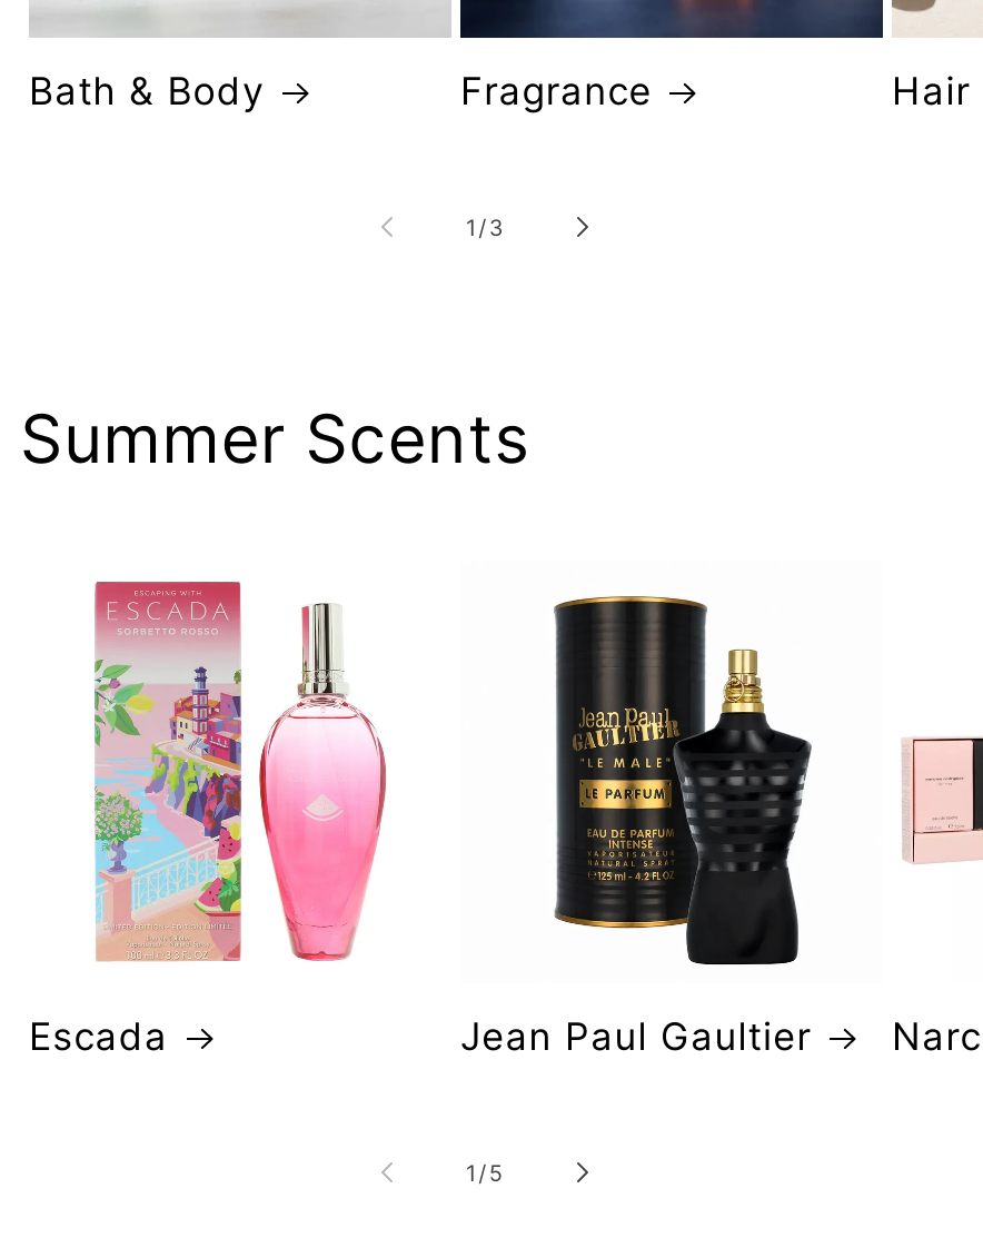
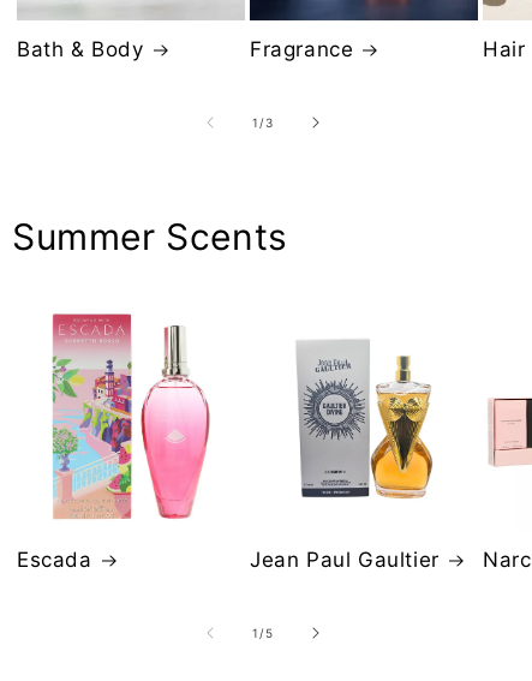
- [image]
+ [image]
